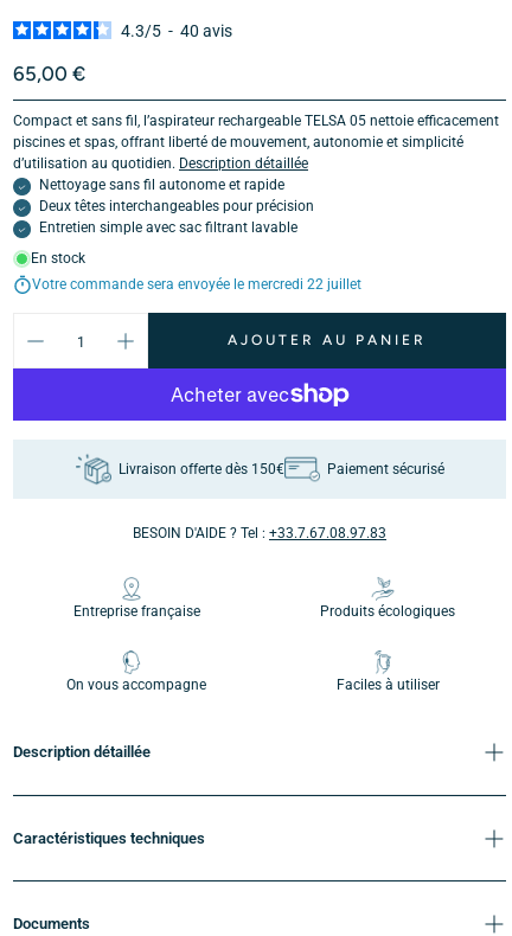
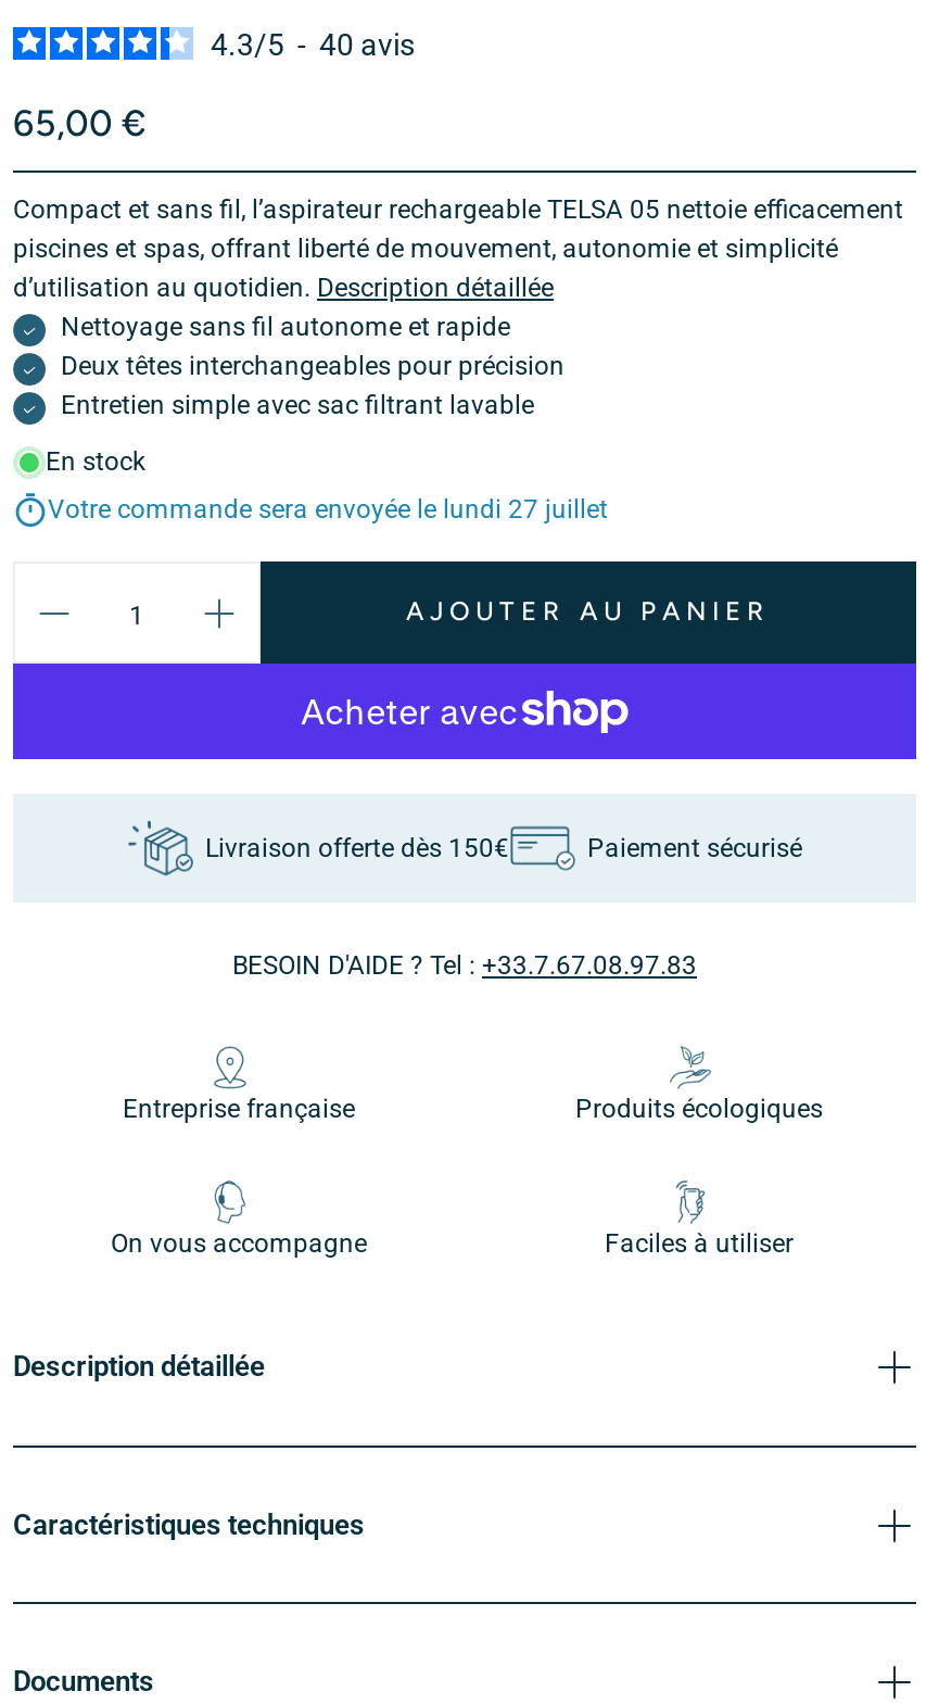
- Votre commande sera envoyée le mercredi 22 juillet
+ Votre commande sera envoyée le lundi 27 juillet
